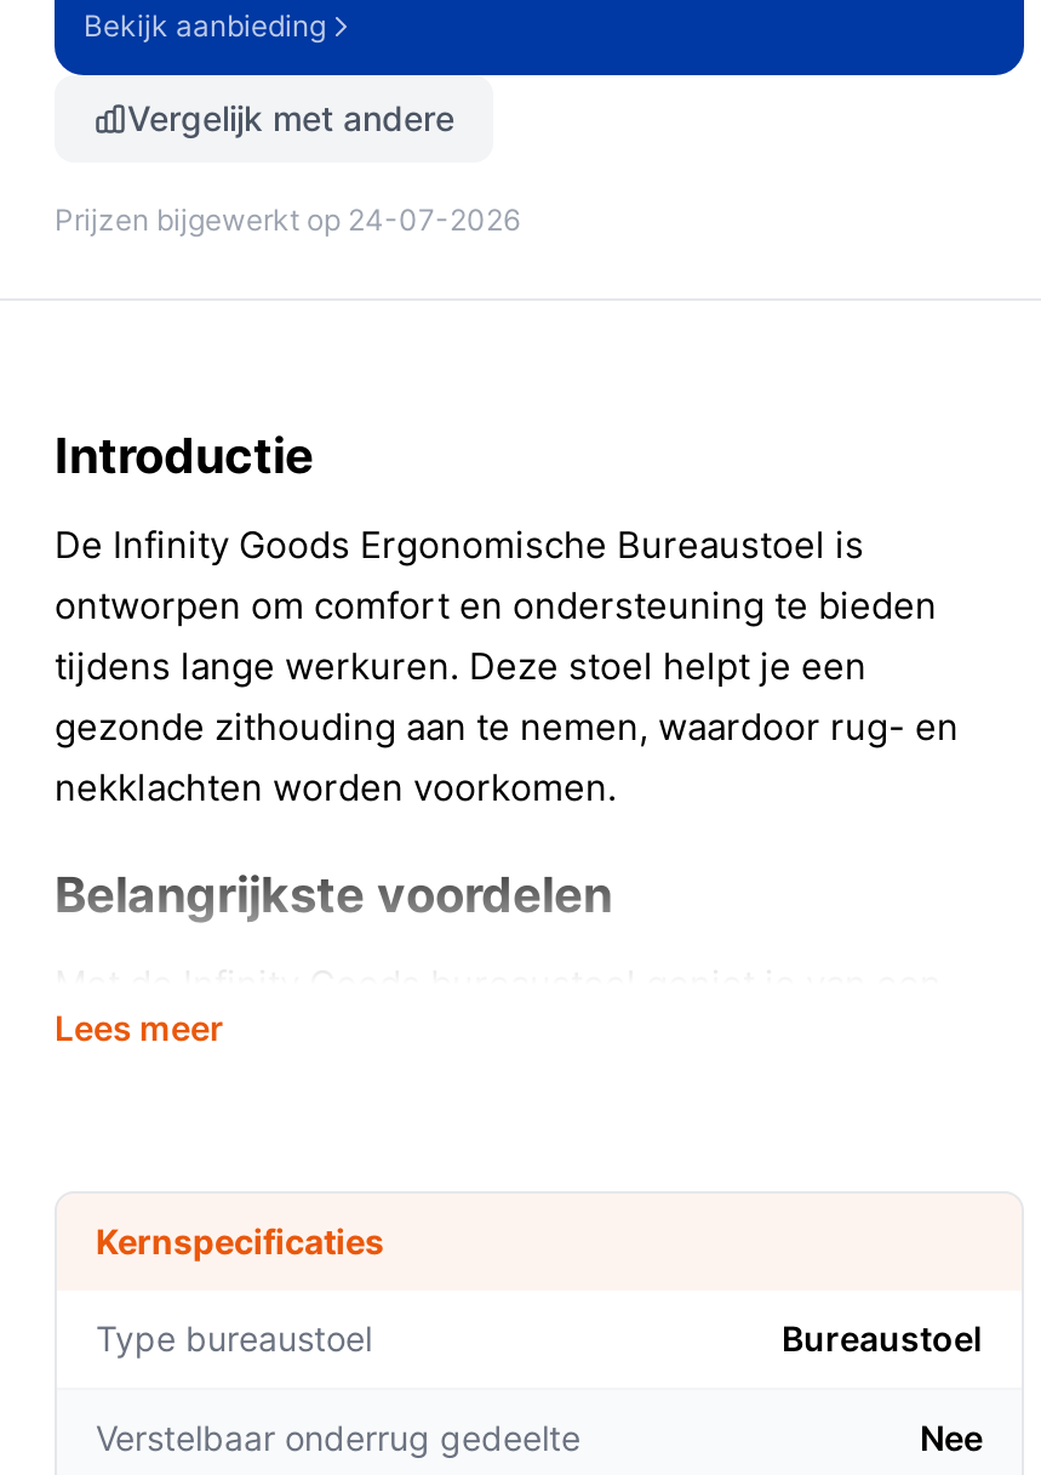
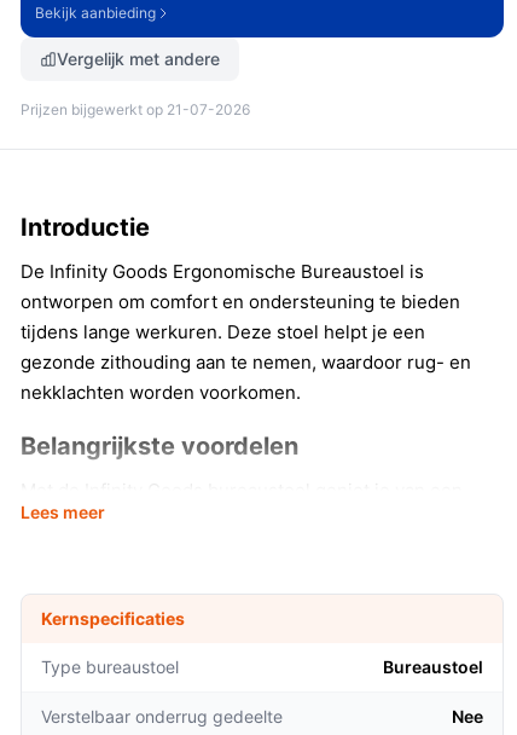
- Prijzen bijgewerkt op 24-07-2026
+ Prijzen bijgewerkt op 21-07-2026
